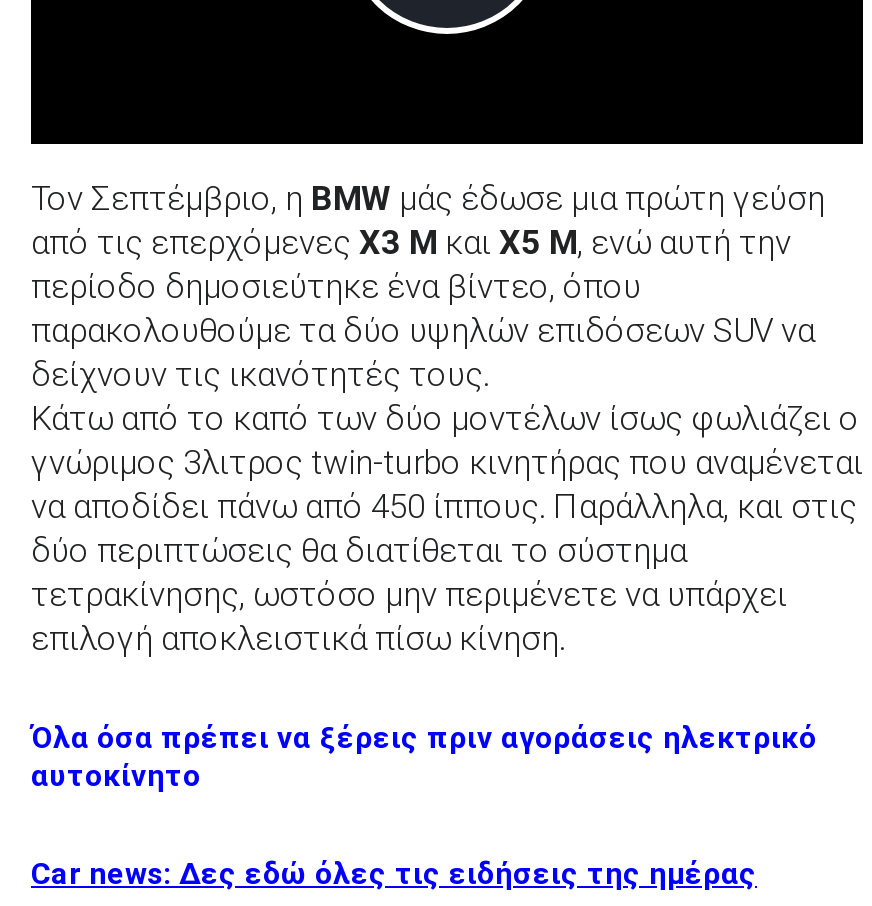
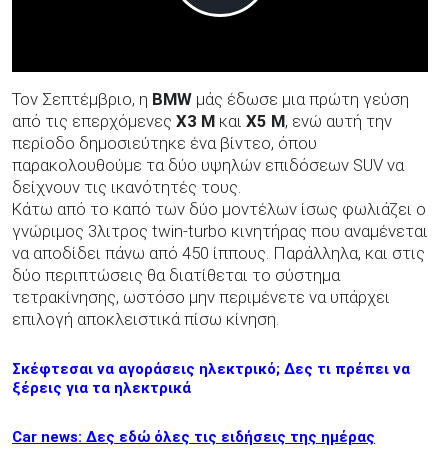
- Όλα όσα πρέπει να ξέρεις πριν αγοράσεις ηλεκτρικό
- αυτοκίνητο
+ Σκέφτεσαι να αγοράσεις ηλεκτρικό; Δες τι πρέπει να
+ ξέρεις για τα ηλεκτρικά
